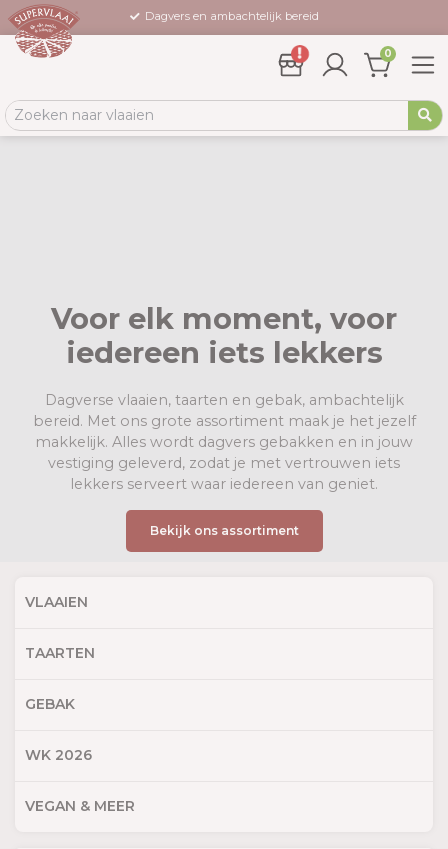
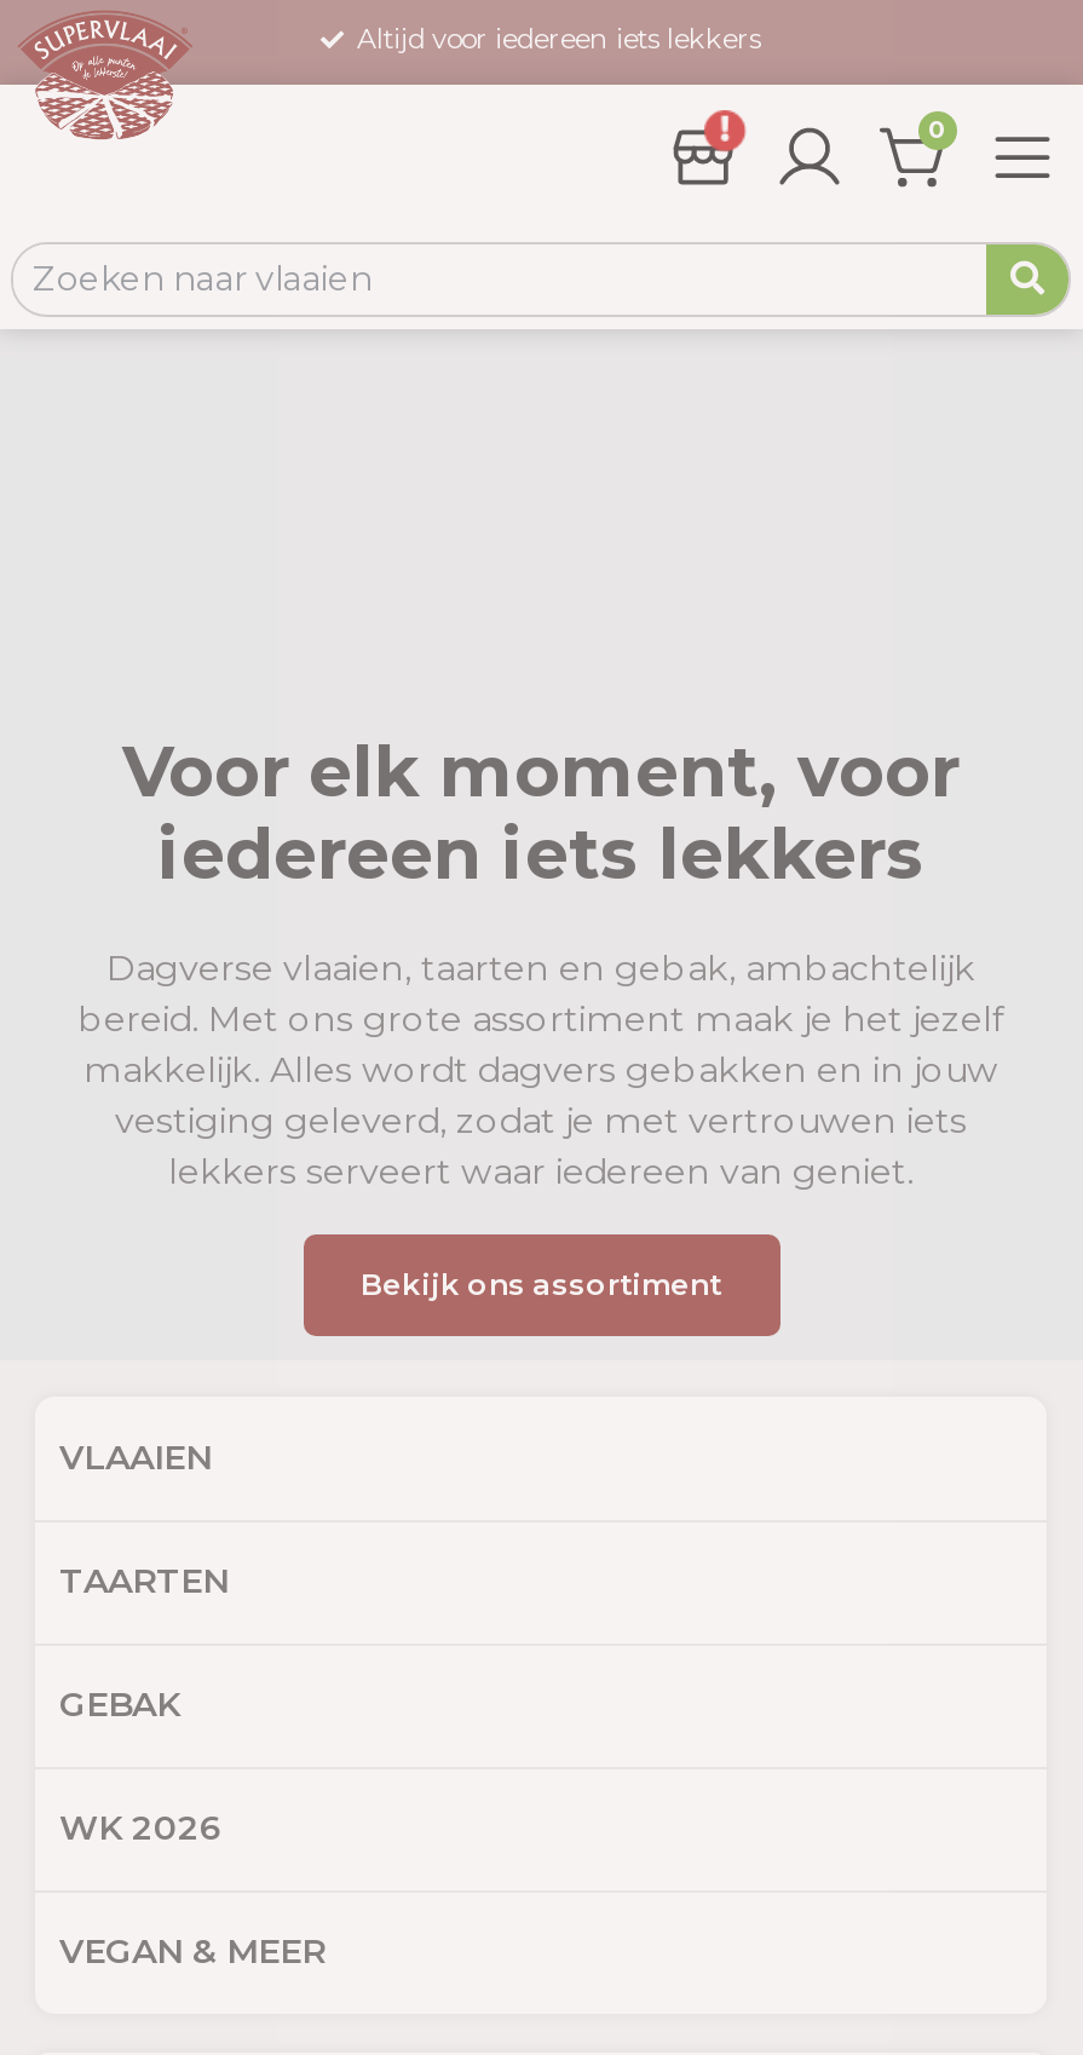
- Dagvers en ambachtelijk bereid
+ Altijd voor iedereen iets lekkers
